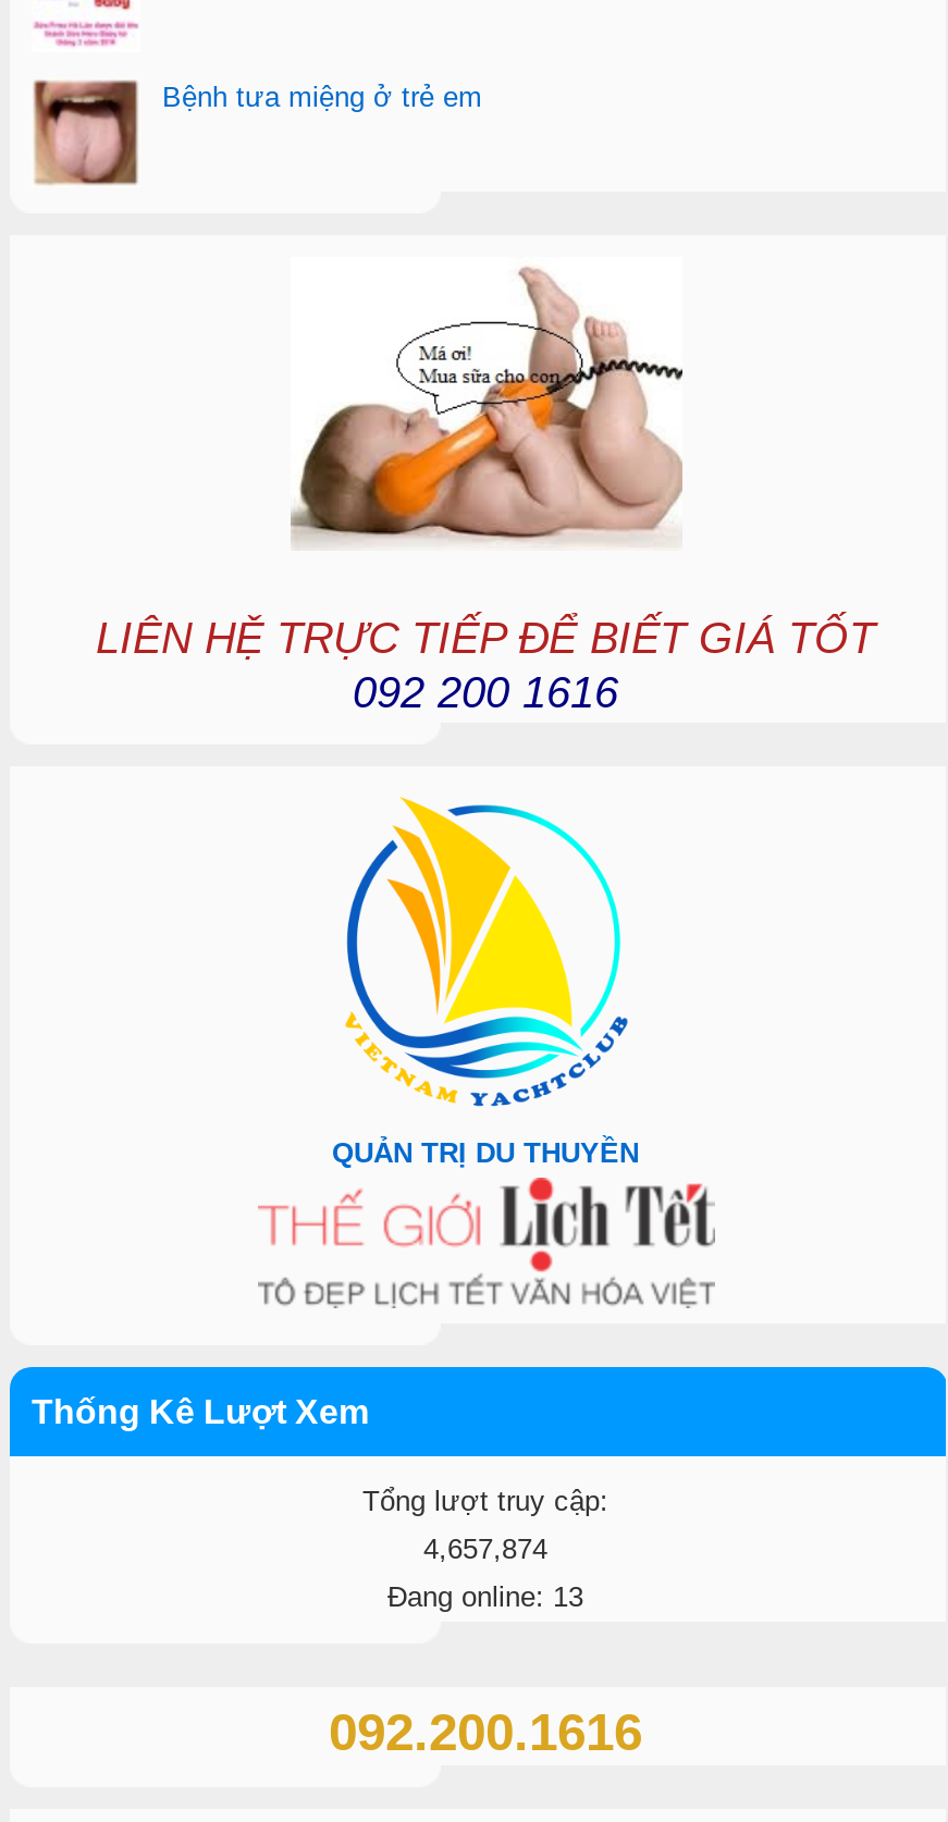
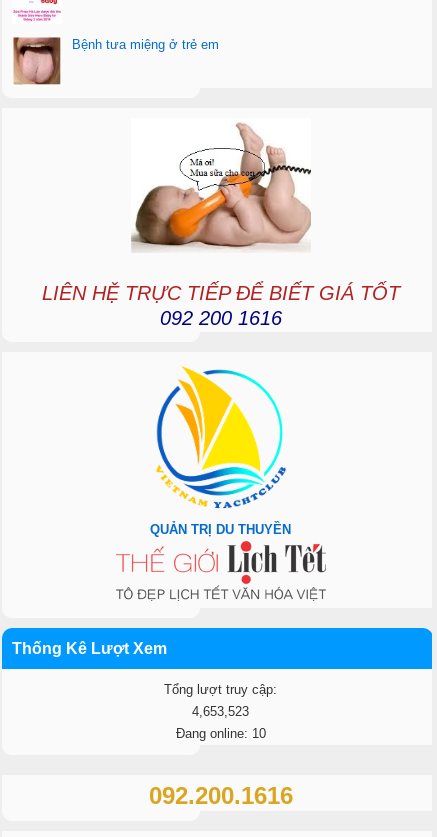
- 4,657,874
+ 4,653,523

- Đang online: 13
+ Đang online: 10
